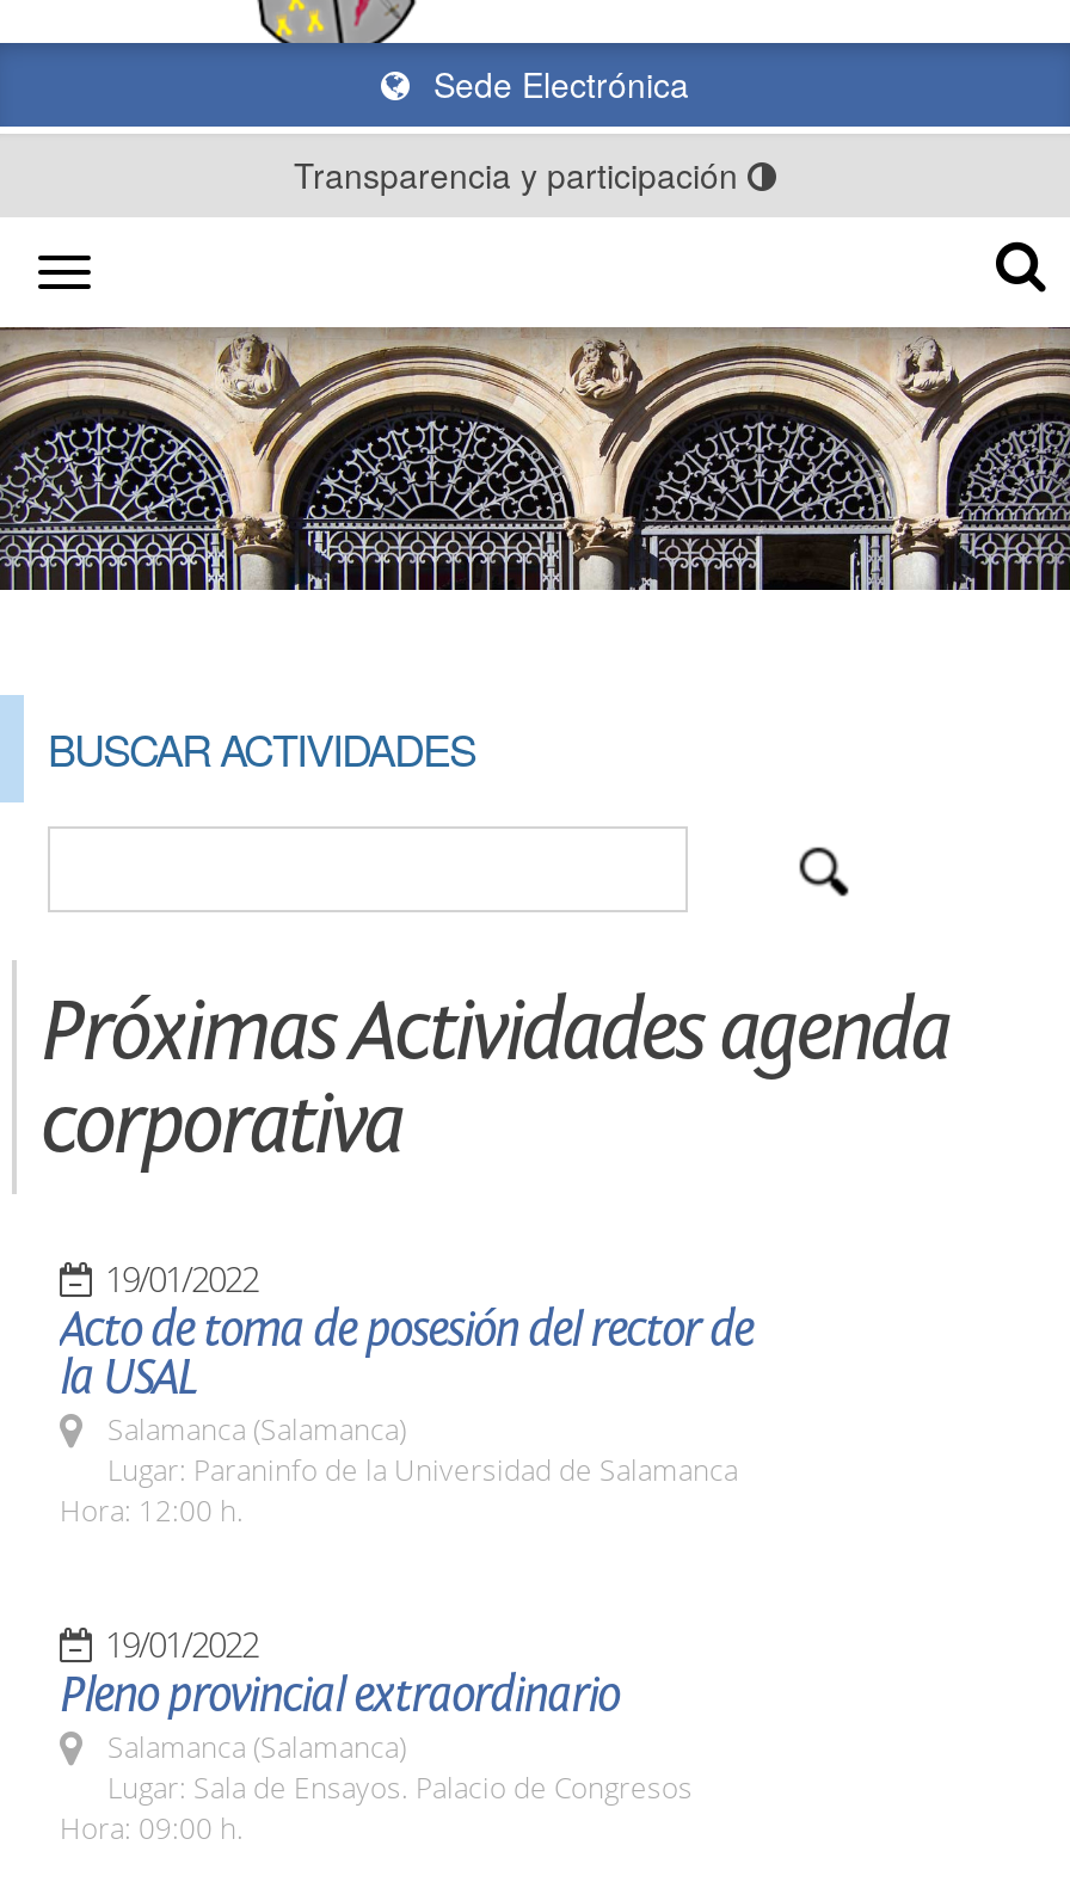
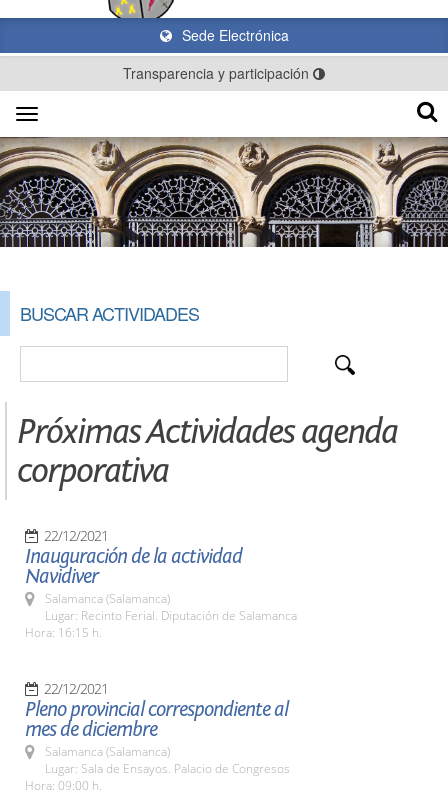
- 19/01/2022
- Acto de toma de posesión del rector de
- la USAL
+ 22/12/2021
+ Inauguración de la actividad
+ Navidiver

- Lugar: Paraninfo de la Universidad de Salamanca
- Hora: 12:00 h.
+ Lugar: Recinto Ferial. Diputación de Salamanca
+ Hora: 16:15 h.

- 19/01/2022
- Pleno provincial extraordinario
+ 22/12/2021
+ Pleno provincial correspondiente al
+ mes de diciembre
